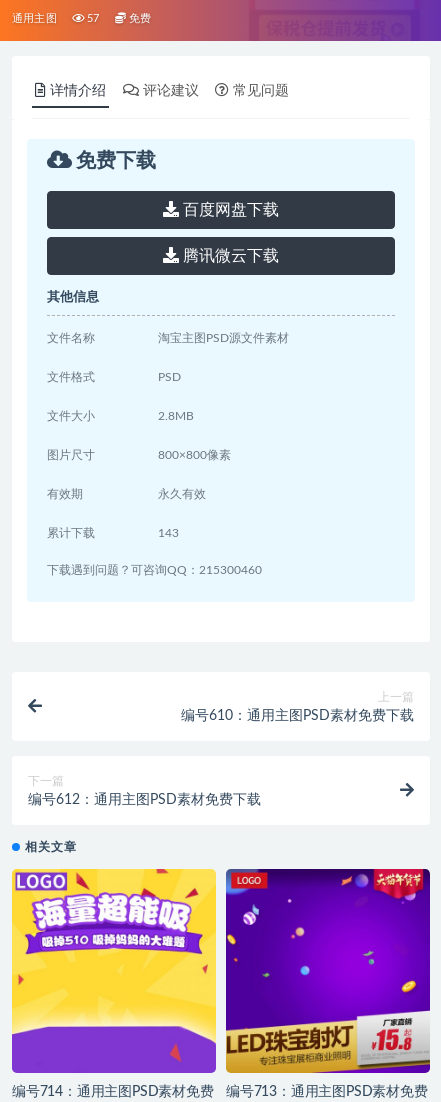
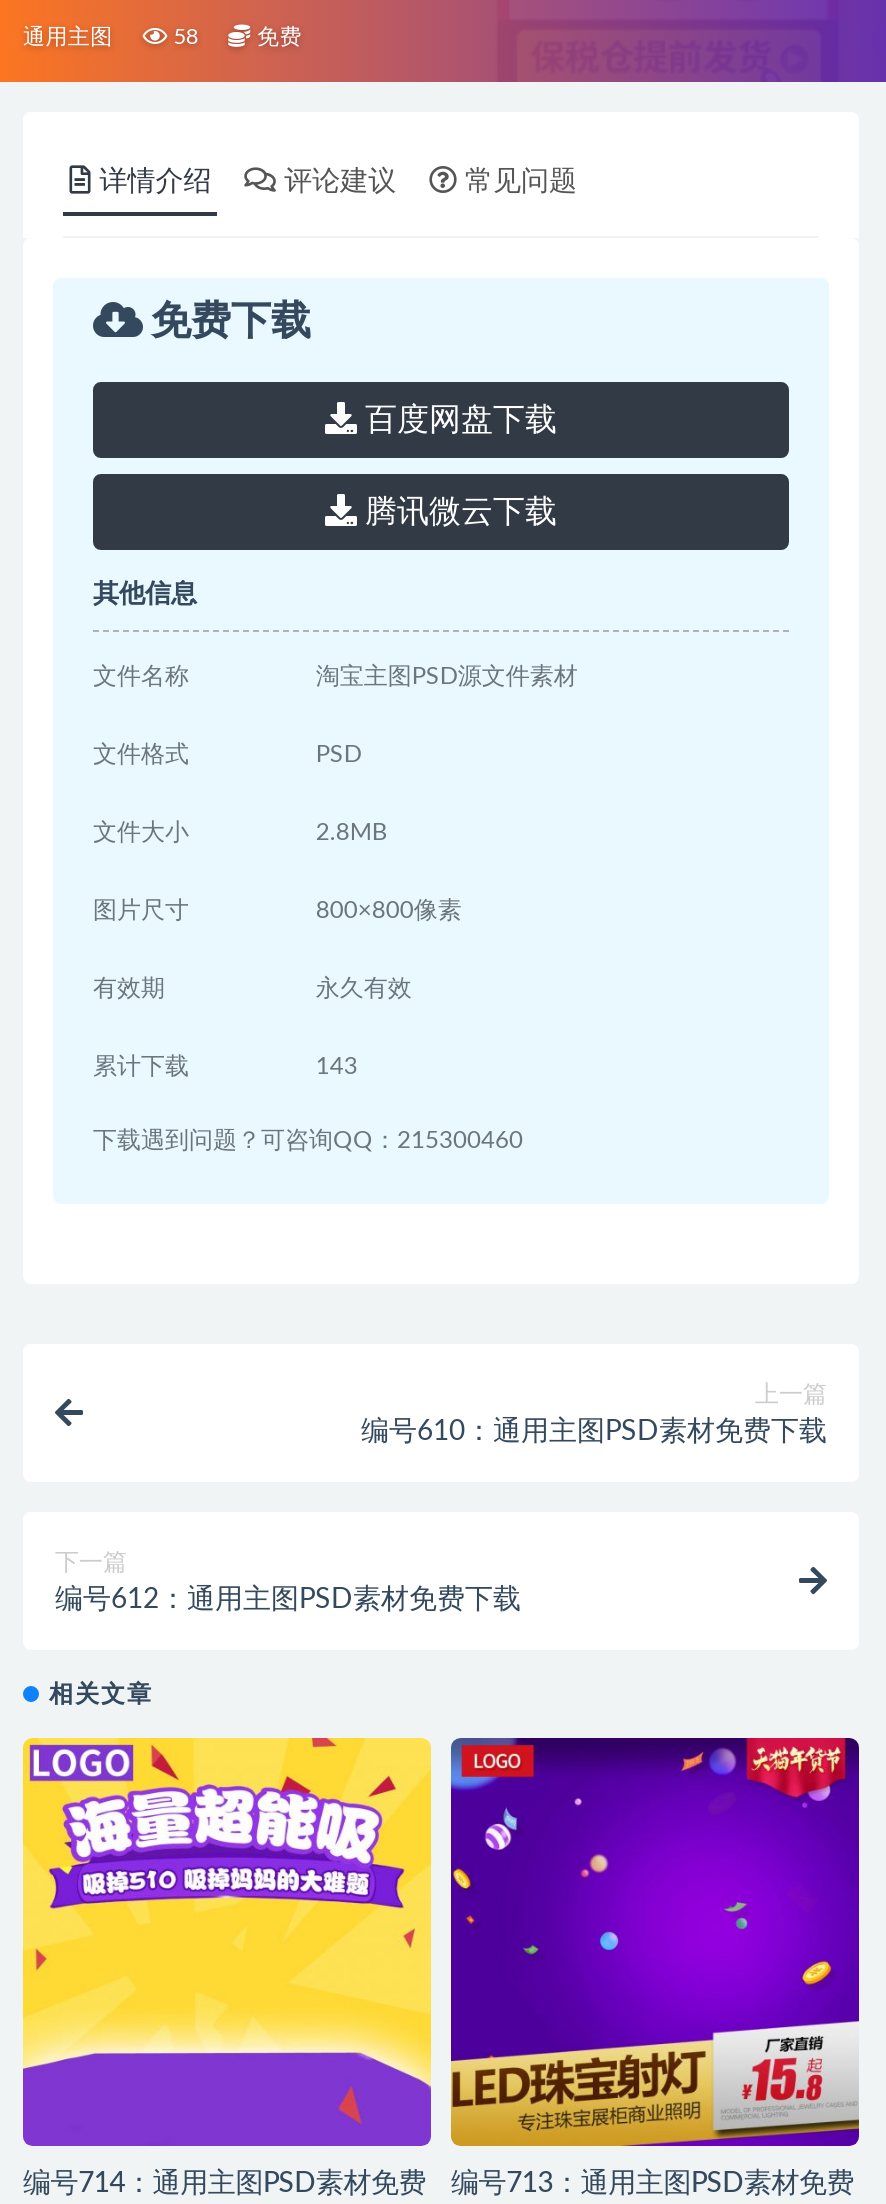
- 57
+ 58
